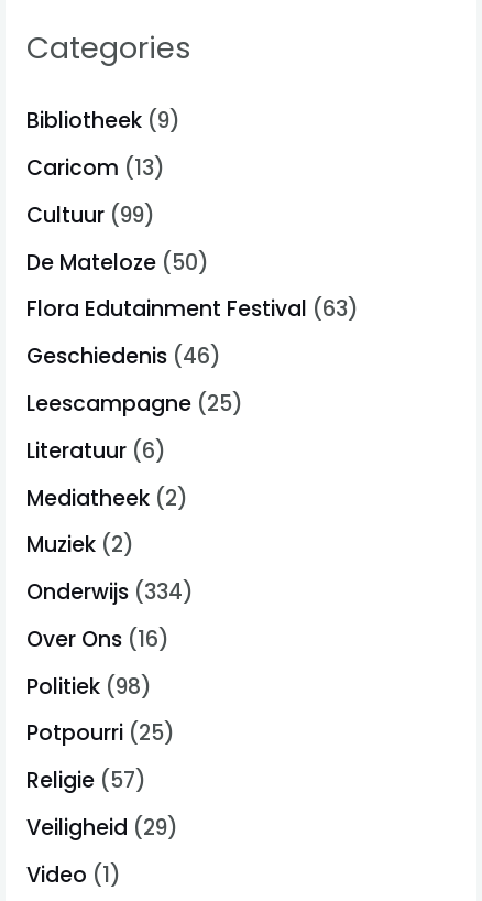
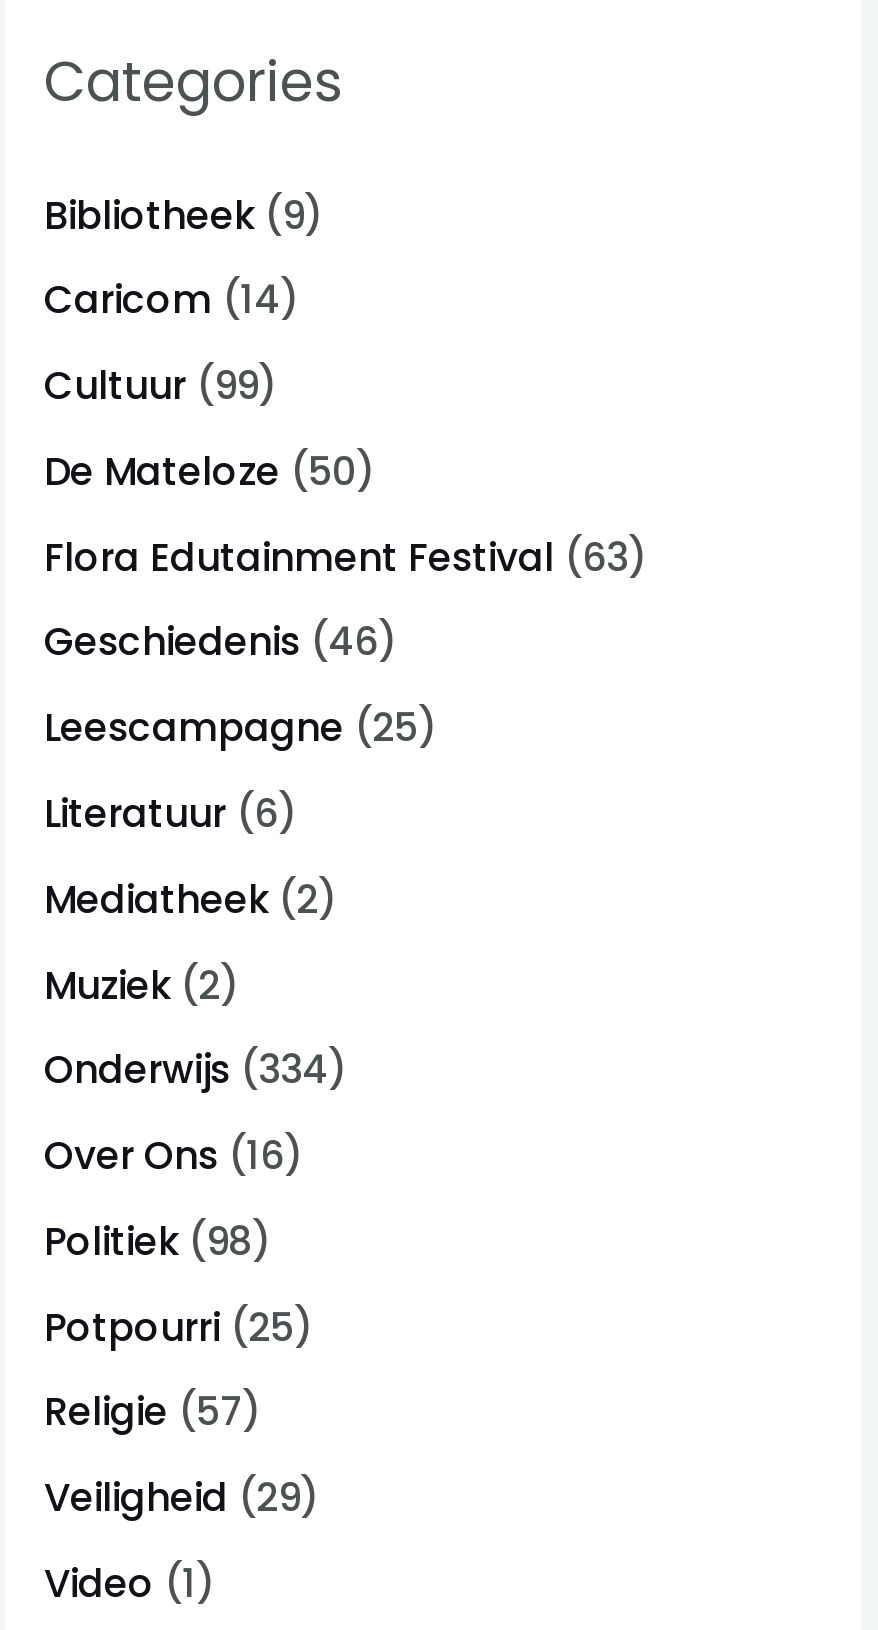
- Caricom (13)
+ Caricom (14)
